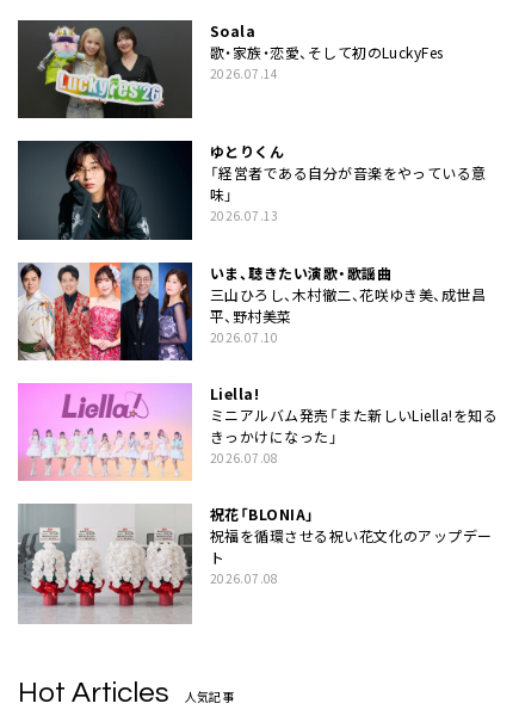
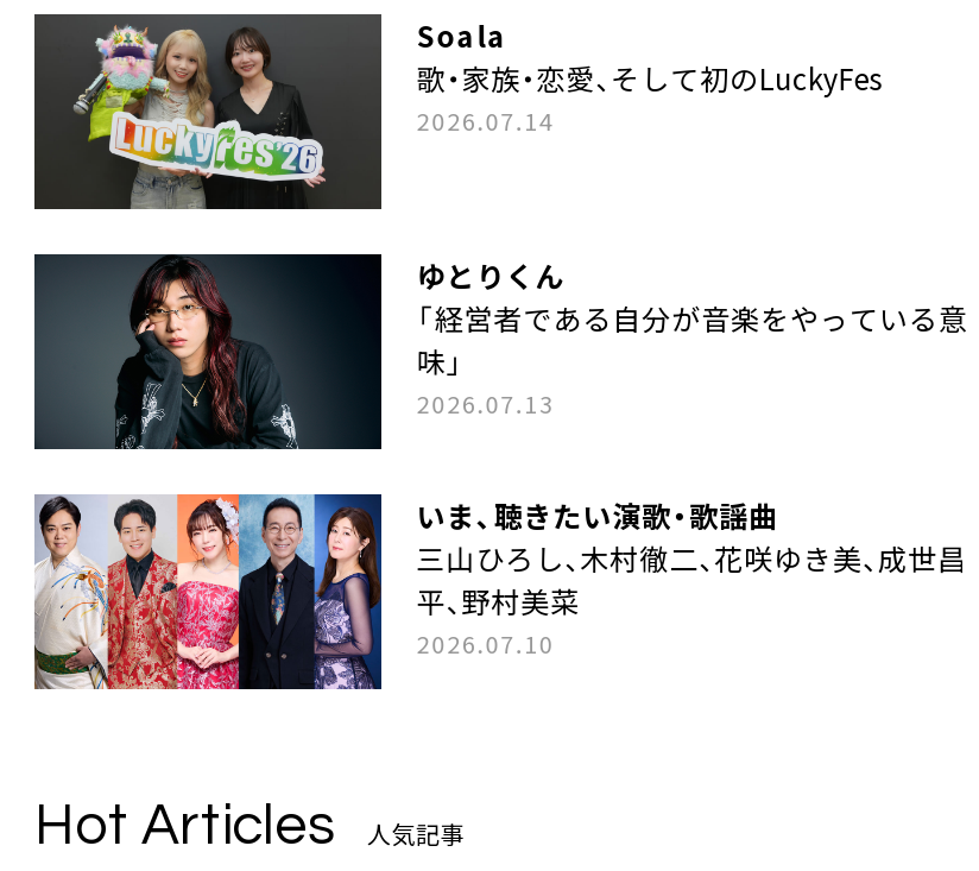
- [image]
- Liella!
- ミニアルバム発売「また新しいLiella!を知る
- きっかけになった」
- 2026.07.08
- 祝花「BLONIA」
- 祝福を循環させる祝い花文化のアップデー
- ト
- 2026.07.08

- [image]
